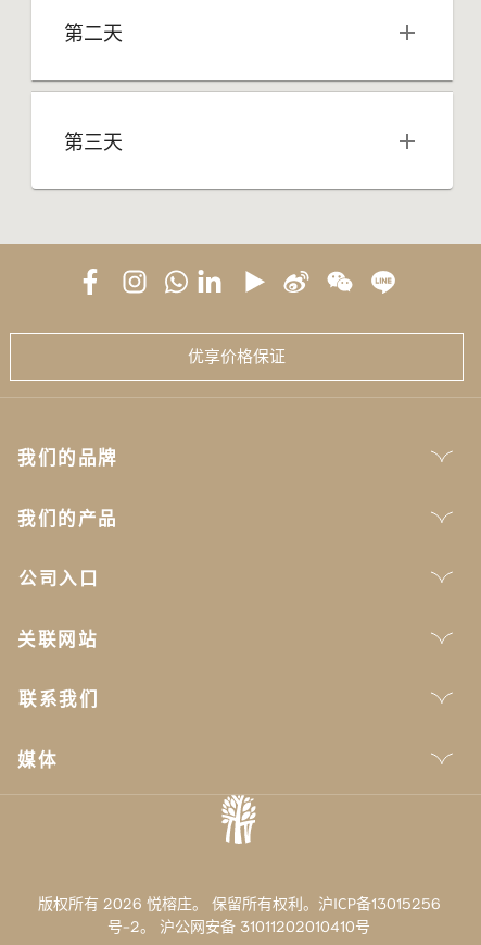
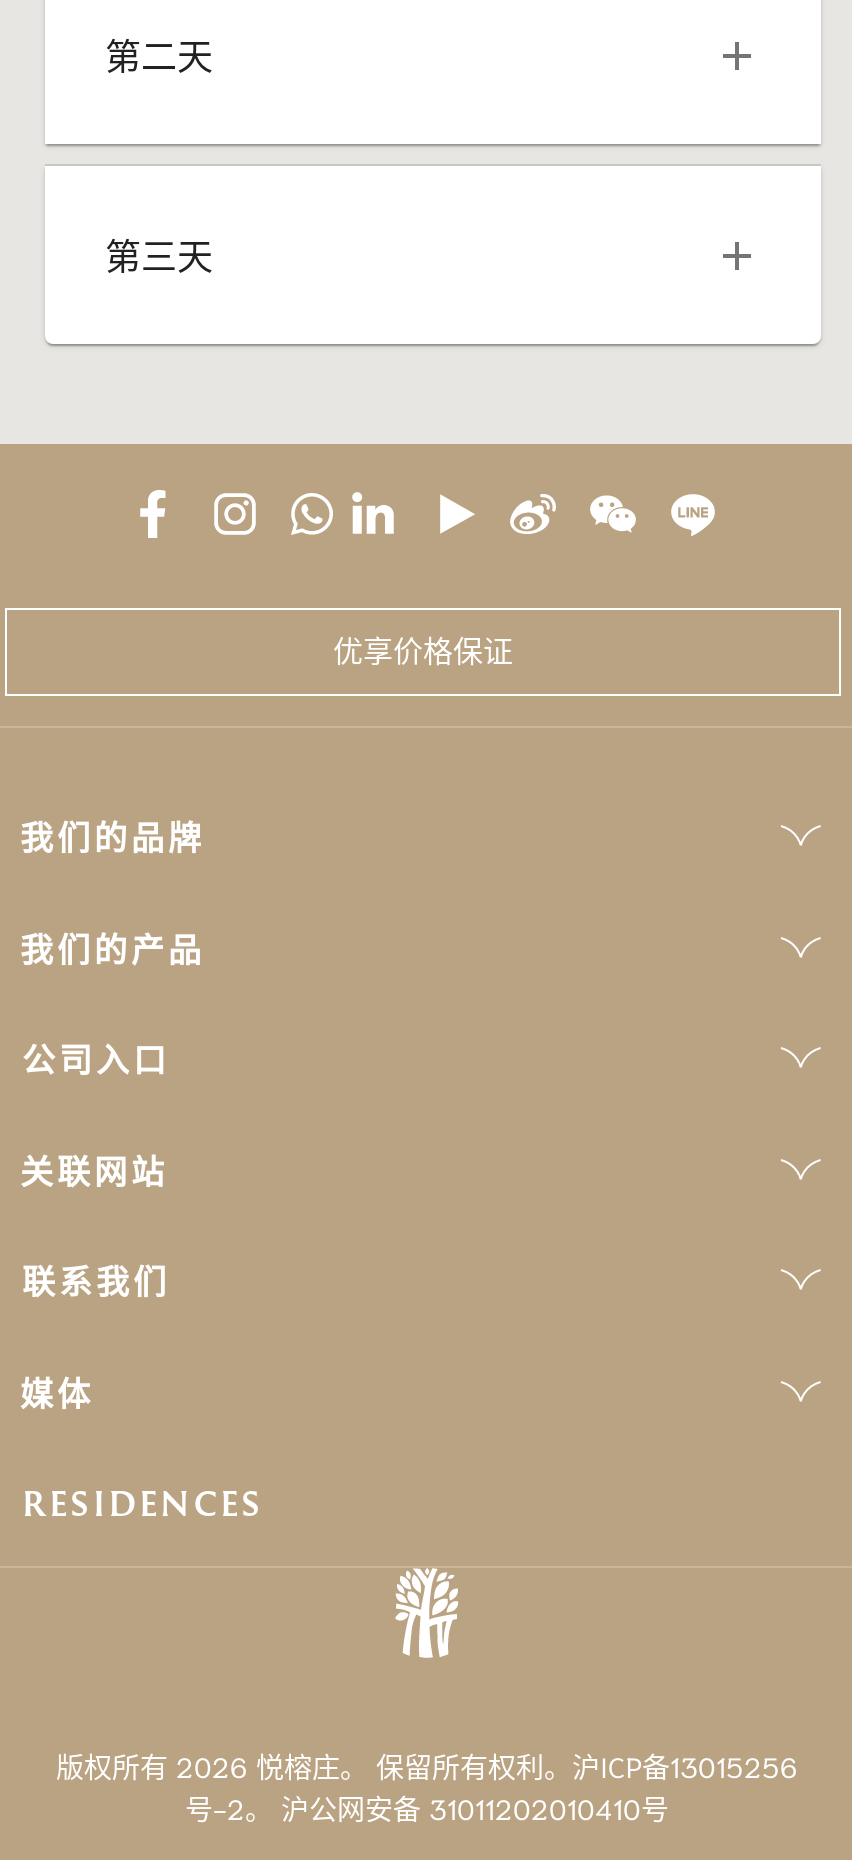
+ RESIDENCES
